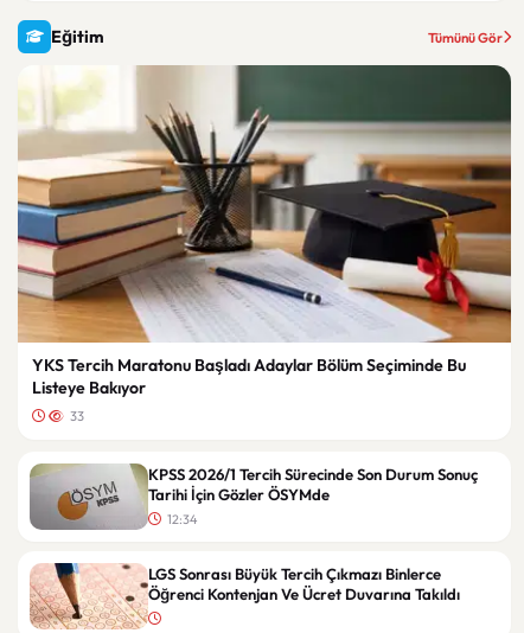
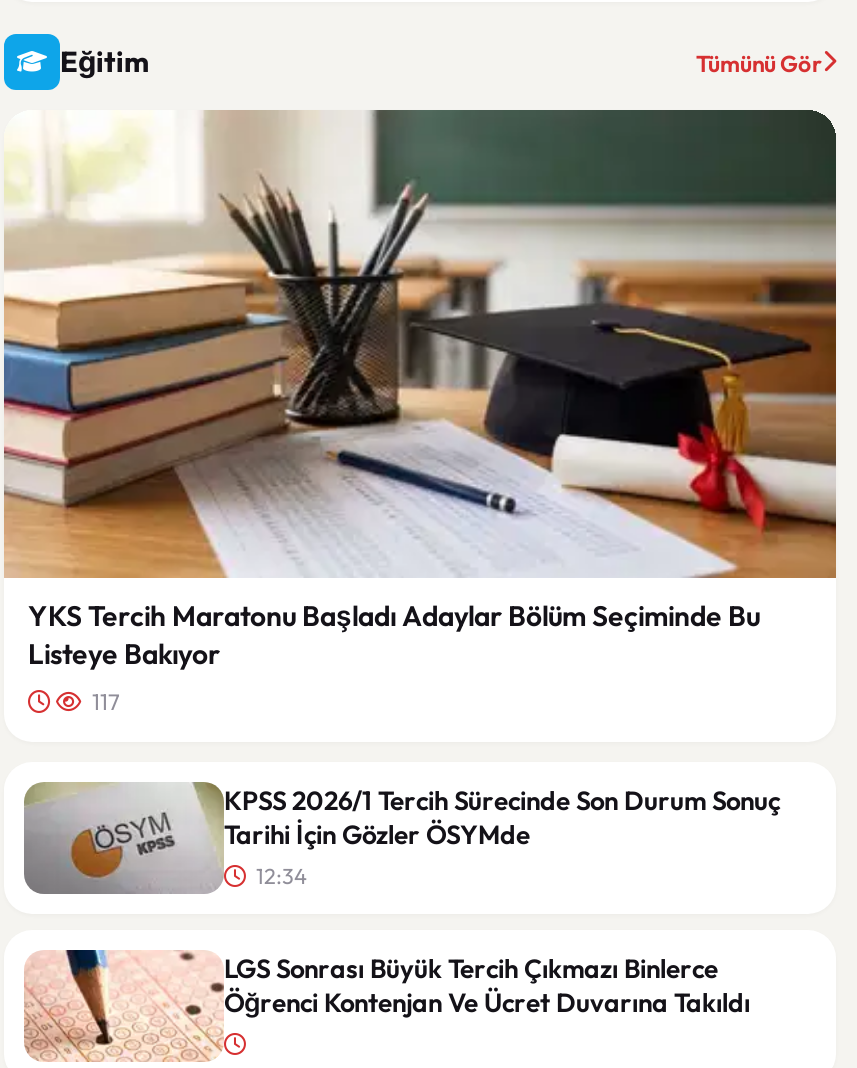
- 33
+ 117
